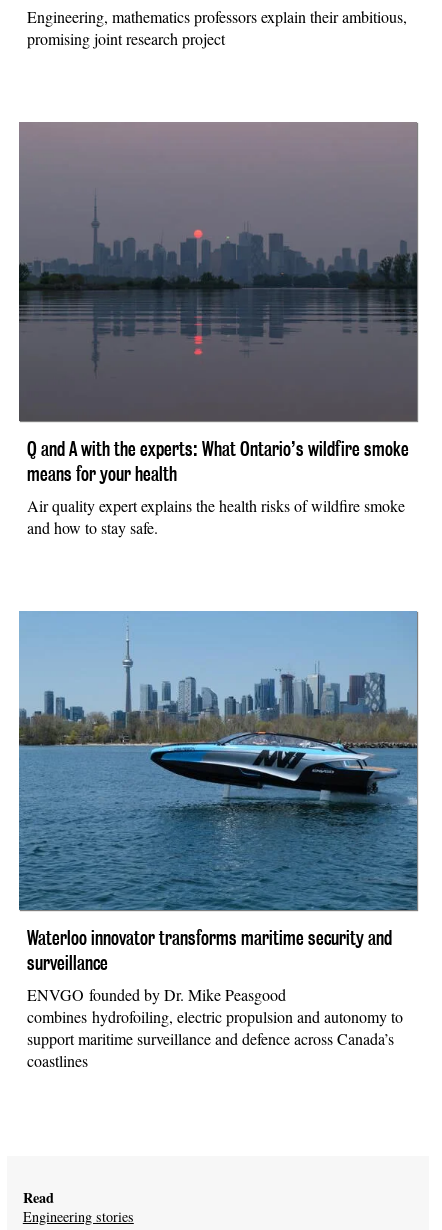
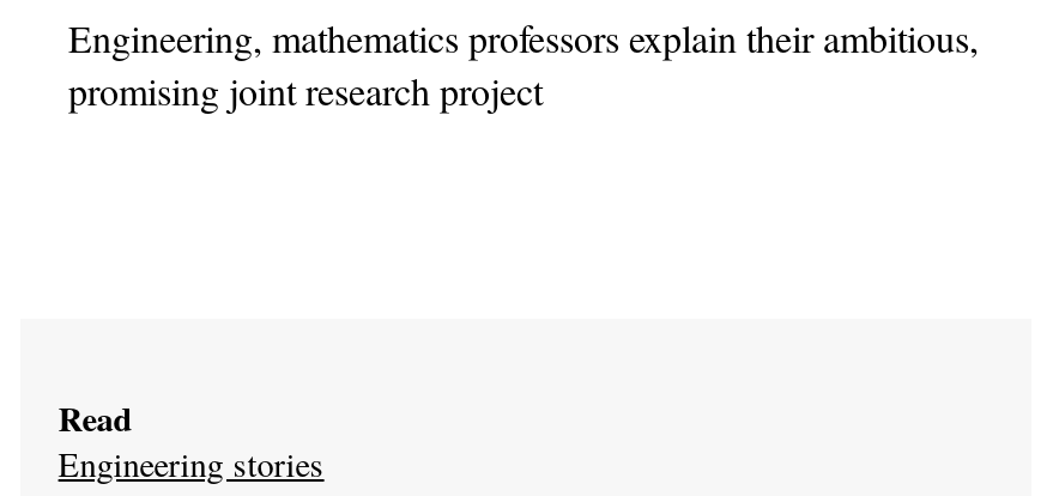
- [image]
- Q and A with the experts: What Ontario’s wildfire smoke
- means for your health
- Air quality expert explains the health risks of wildfire smoke
- and how to stay safe.

- [image]
- Waterloo innovator transforms maritime security and
- surveillance
- ENVGO founded by Dr. Mike Peasgood
- combines hydrofoiling, electric propulsion and autonomy to
- support maritime surveillance and defence across Canada’s
- coastlines
